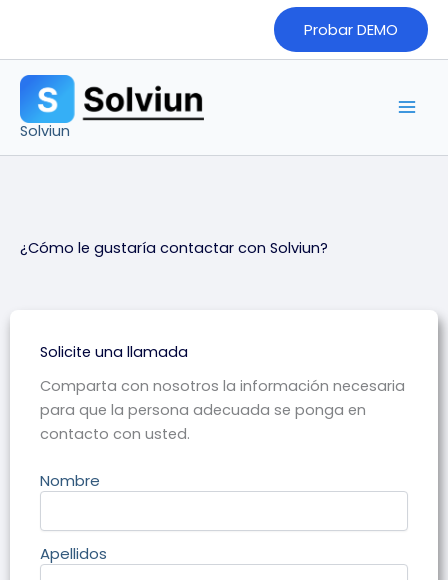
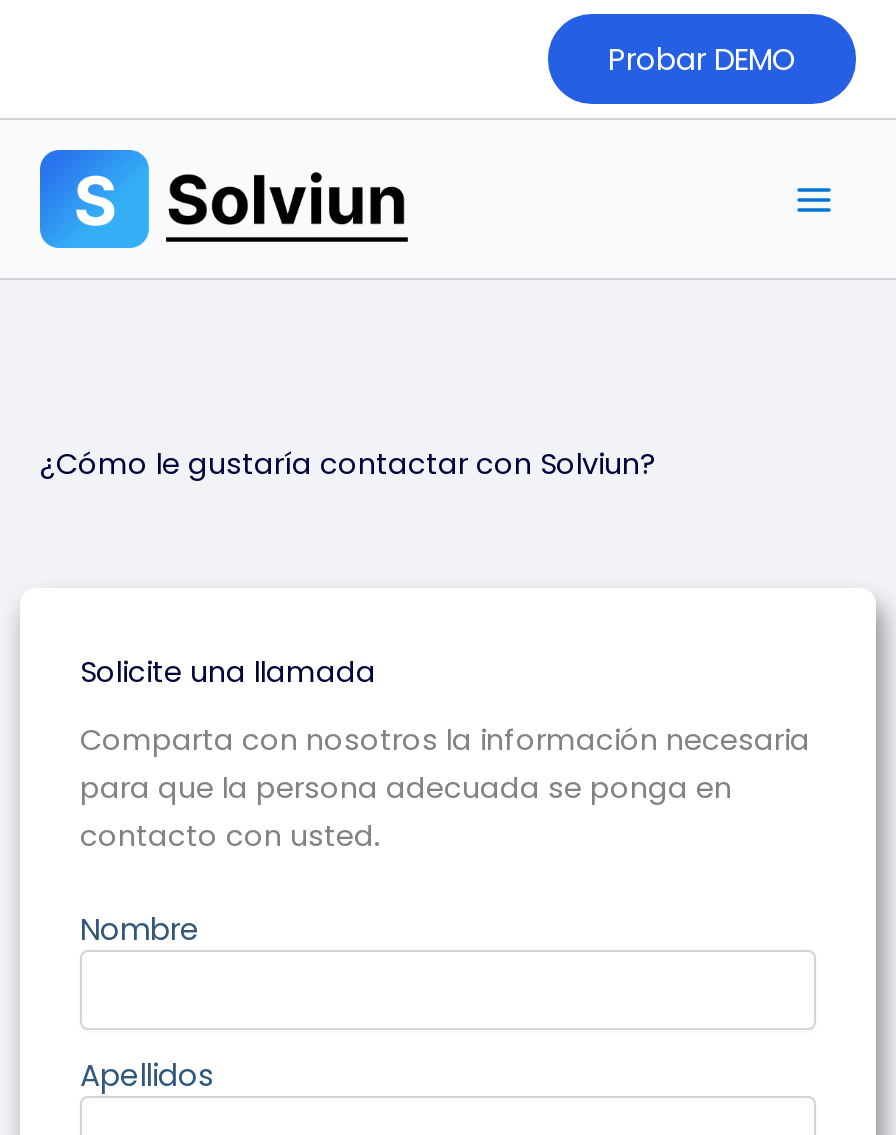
- Solviun
